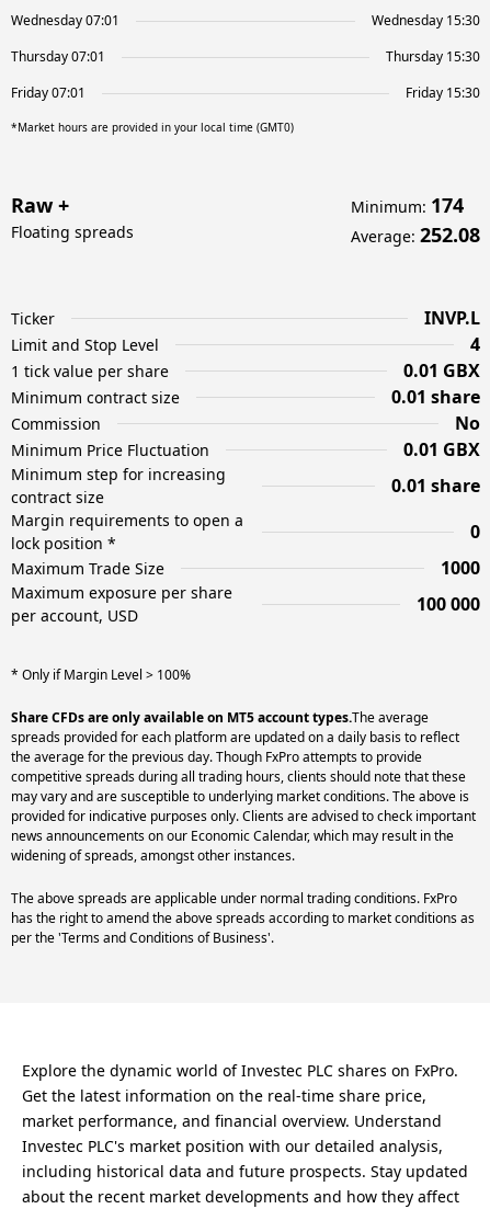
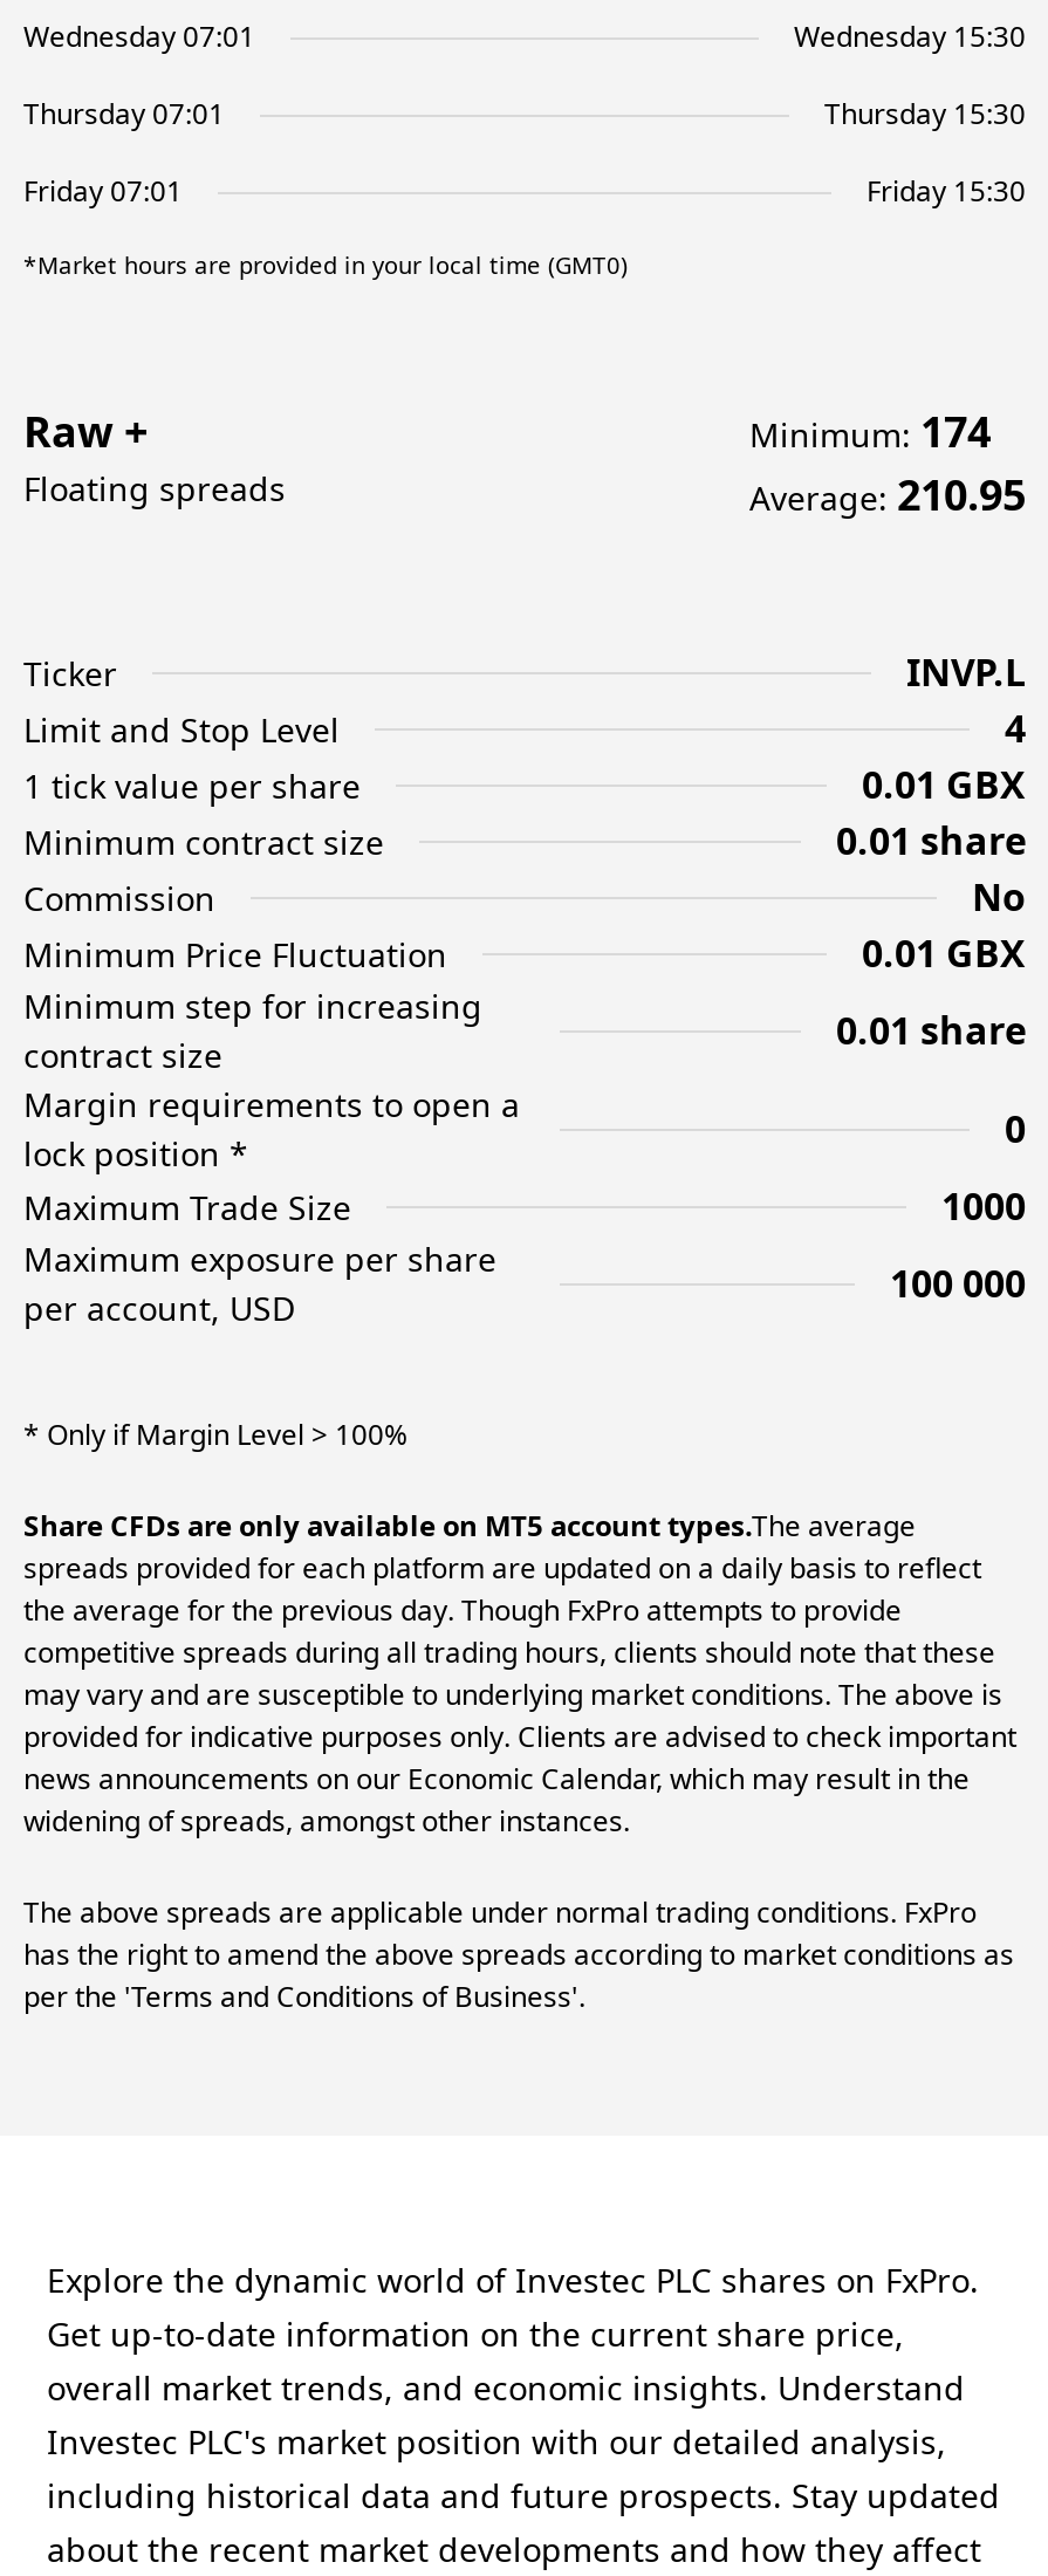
- Average: 252.08
+ Average: 210.95

- Get the latest information on the real-time share price,
- market performance, and financial overview. Understand
+ Get up-to-date information on the current share price,
+ overall market trends, and economic insights. Understand
